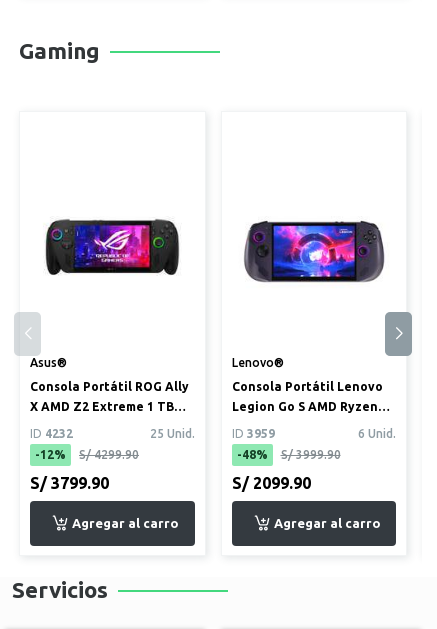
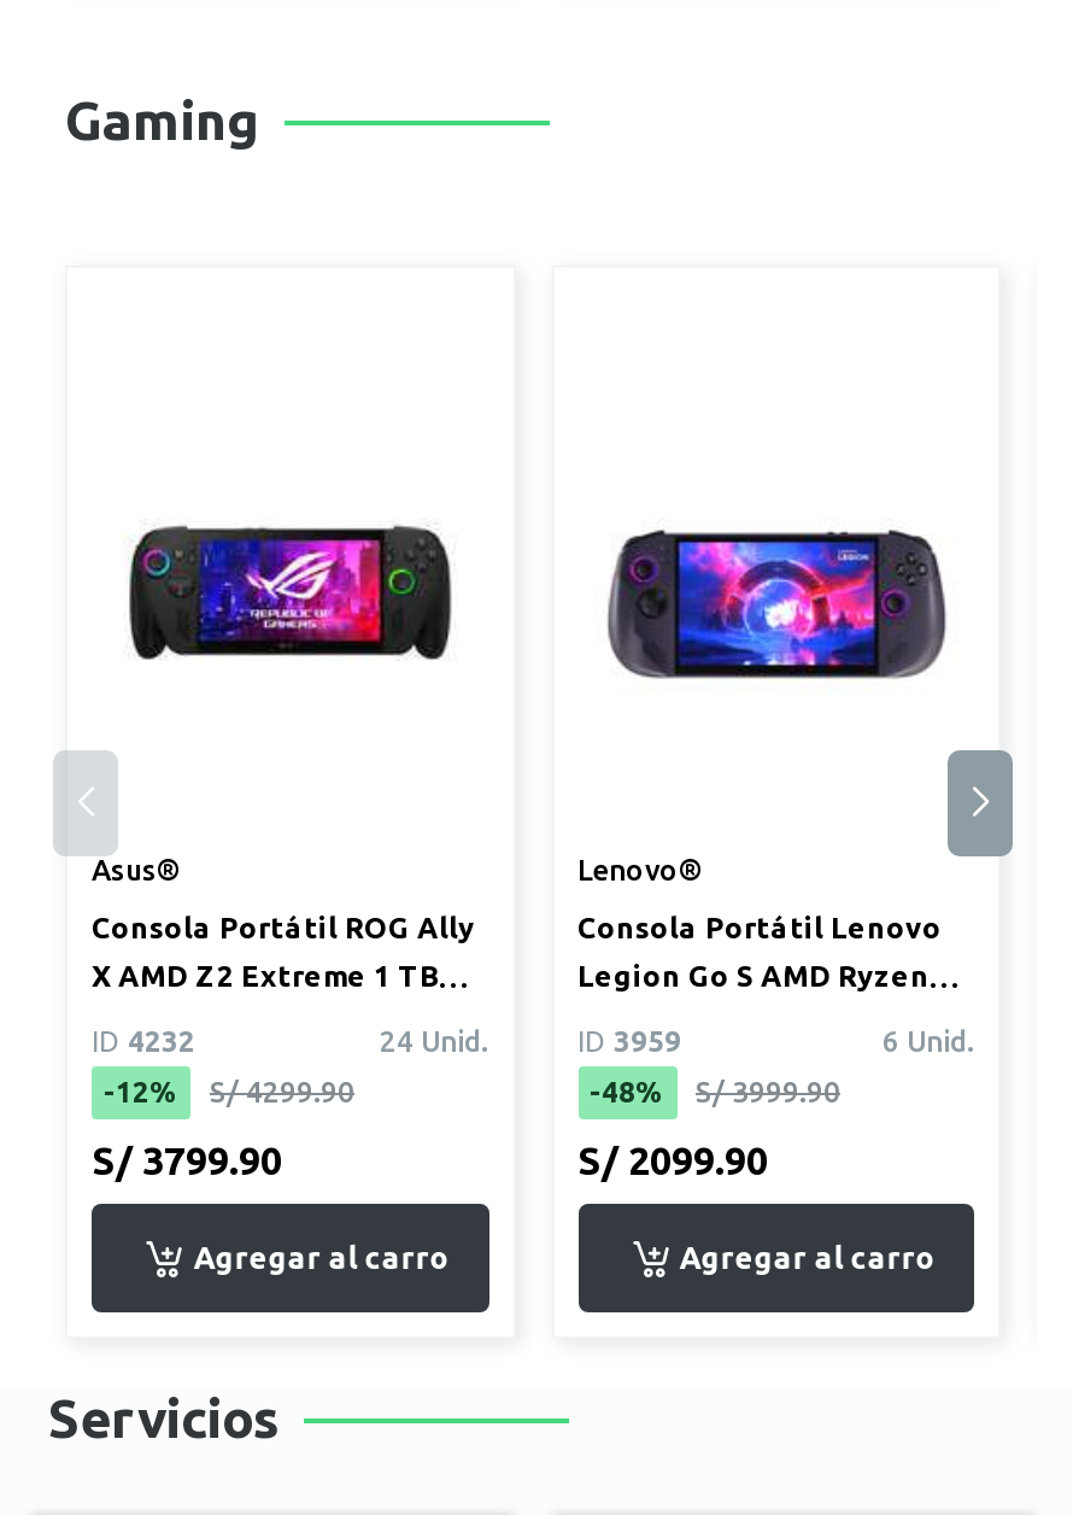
- 25 Unid.
+ 24 Unid.
